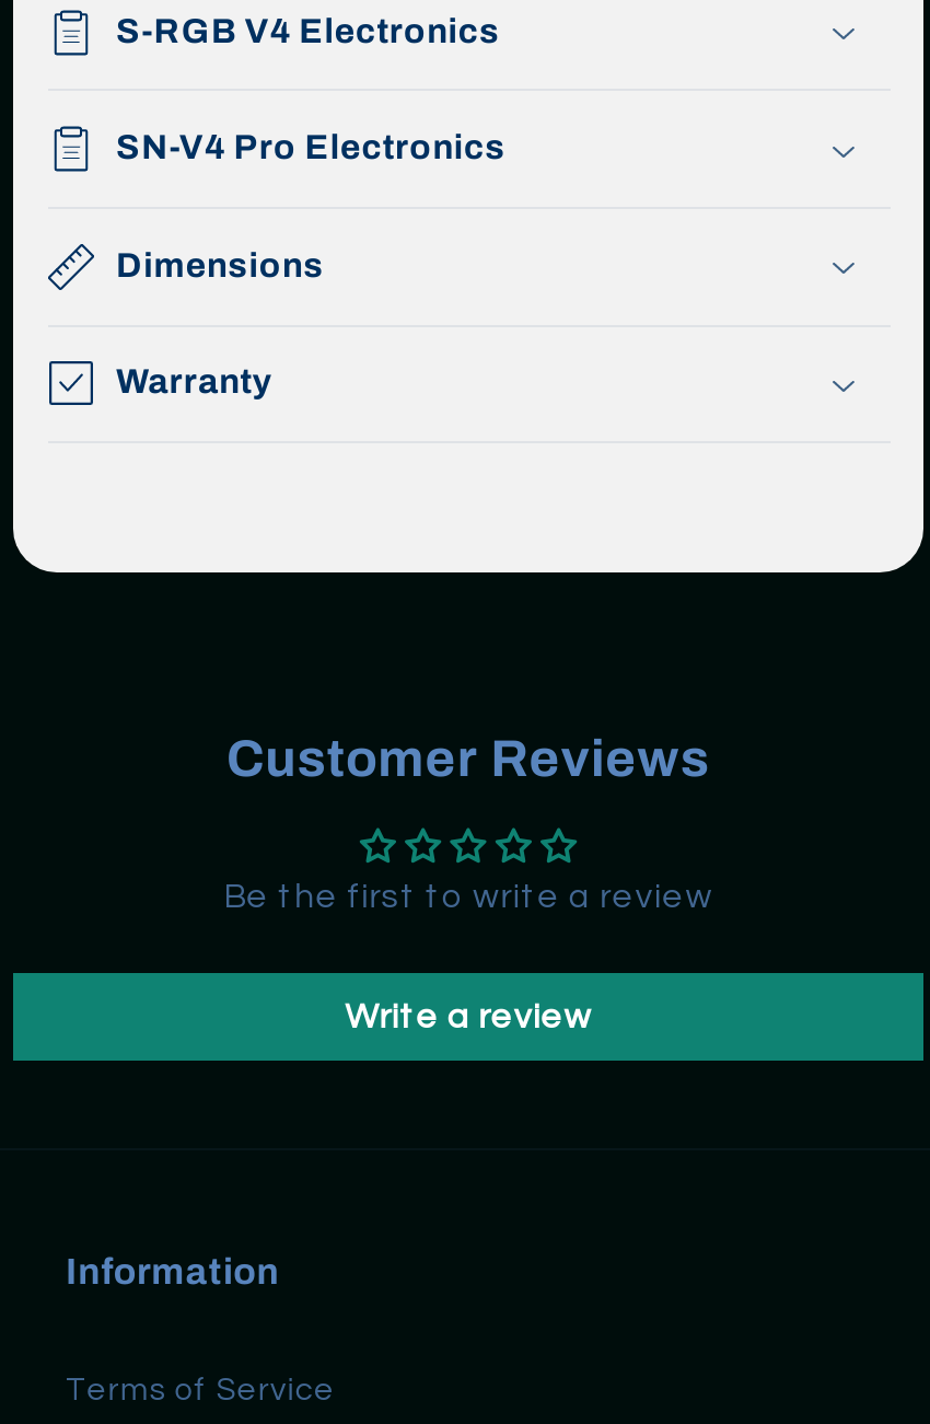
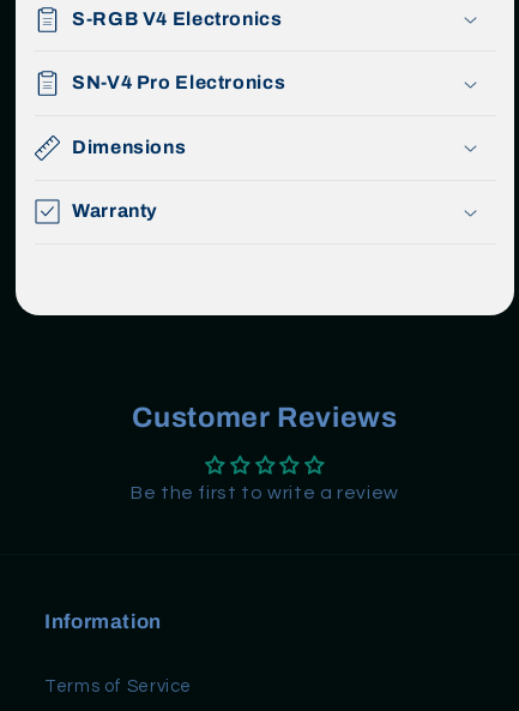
- Write a review
